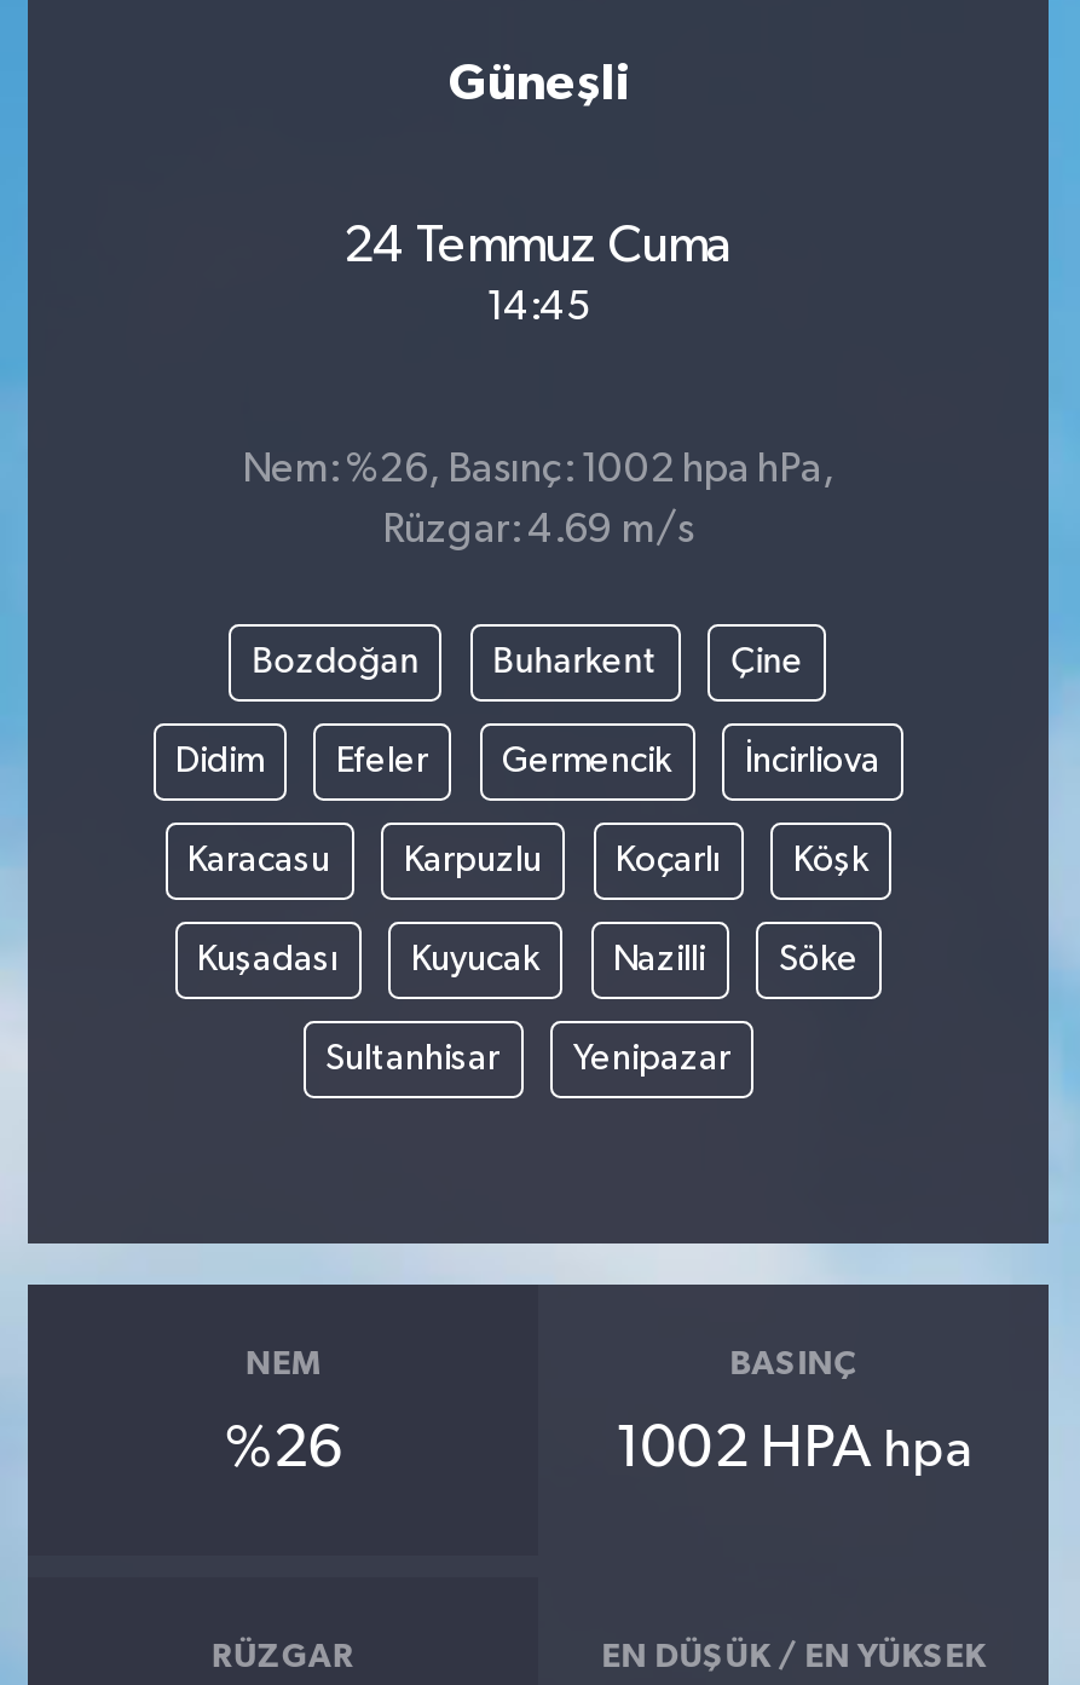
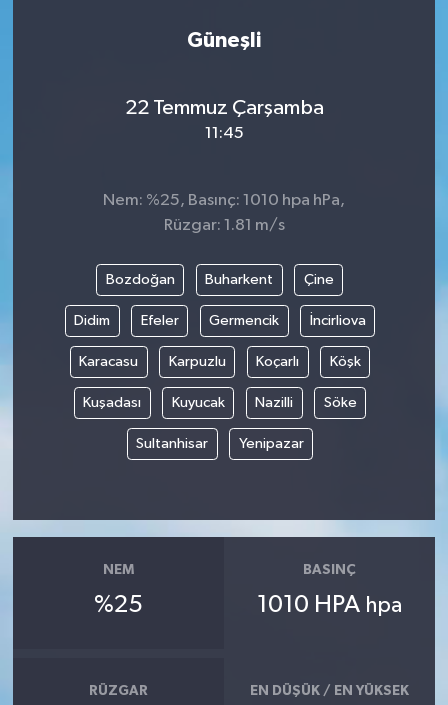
- 24 Temmuz Cuma
+ 22 Temmuz Çarşamba

- 14:45
+ 11:45

- Nem: %26, Basınç: 1002 hpa hPa,
+ Nem: %25, Basınç: 1010 hpa hPa,

- Rüzgar: 4.69 m/s
+ Rüzgar: 1.81 m/s

- %26
+ %25

- 1002 HPA hpa
+ 1010 HPA hpa
